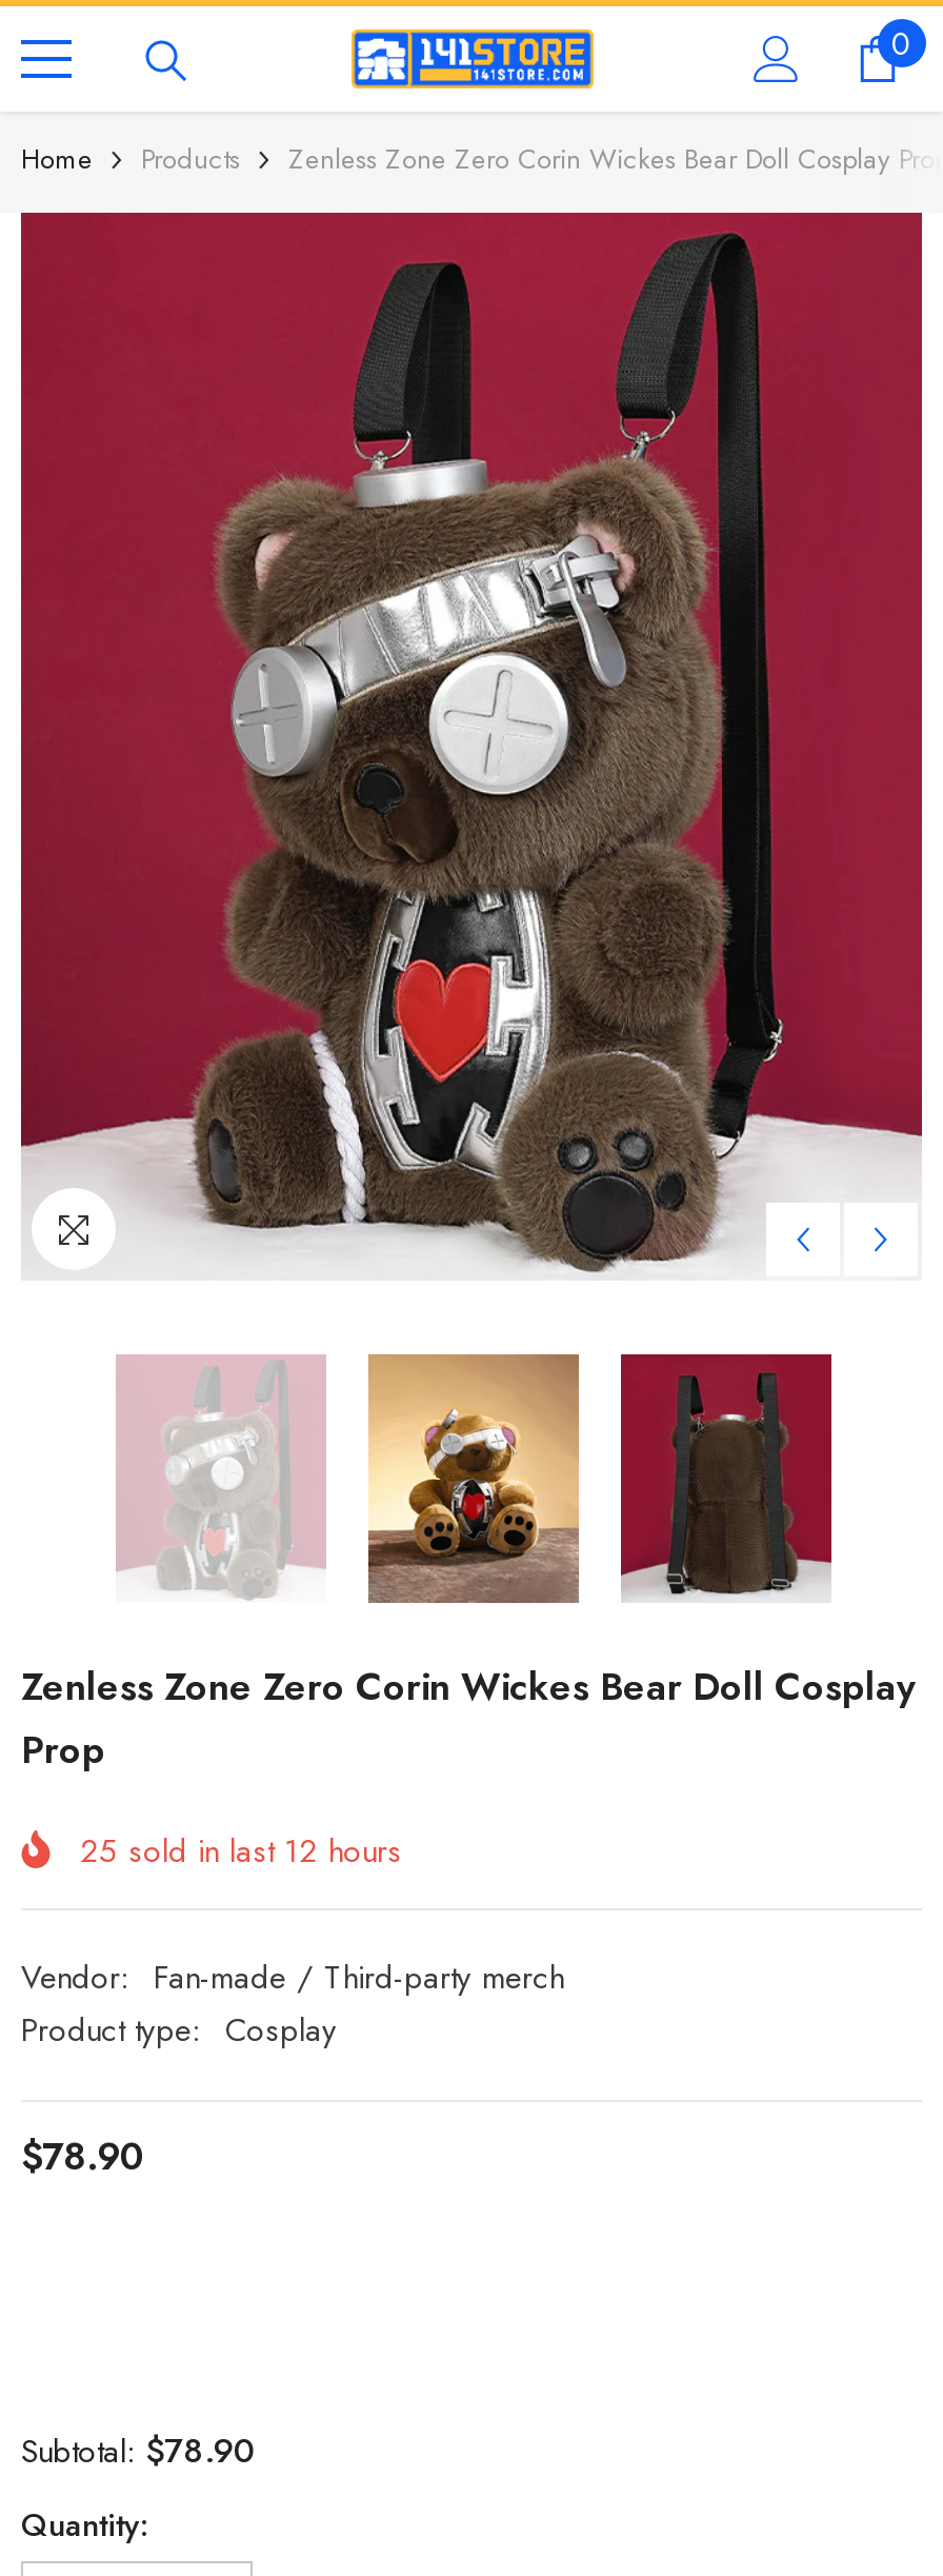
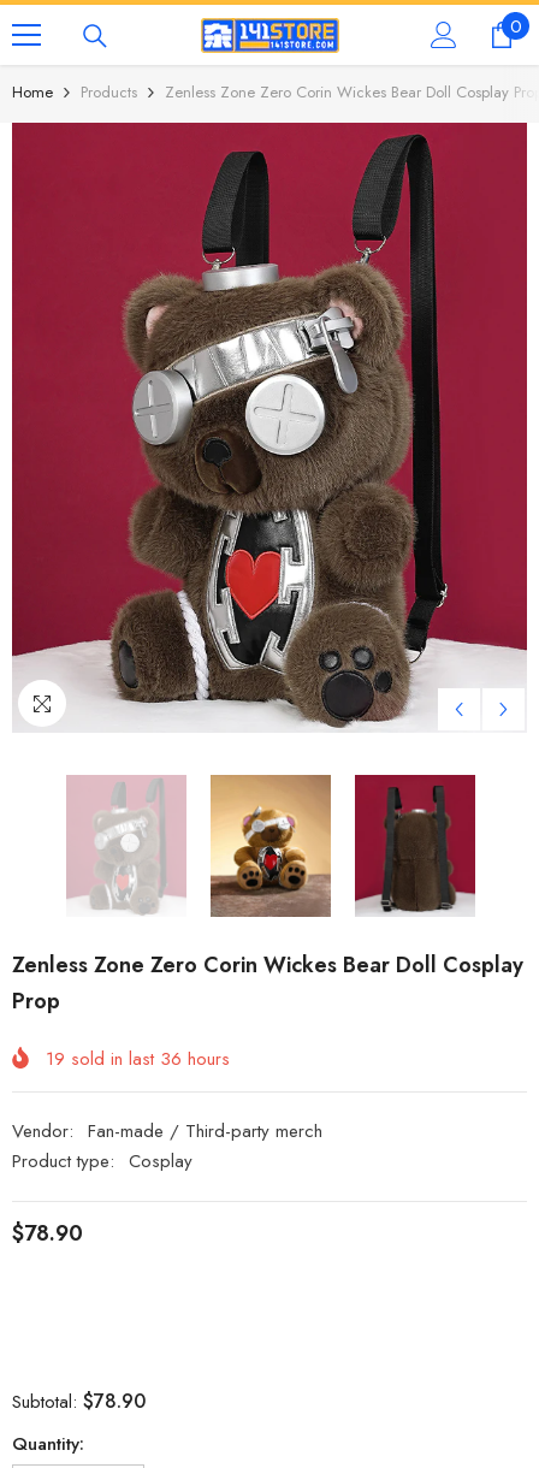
- 25 sold in last 12 hours
+ 19 sold in last 36 hours
